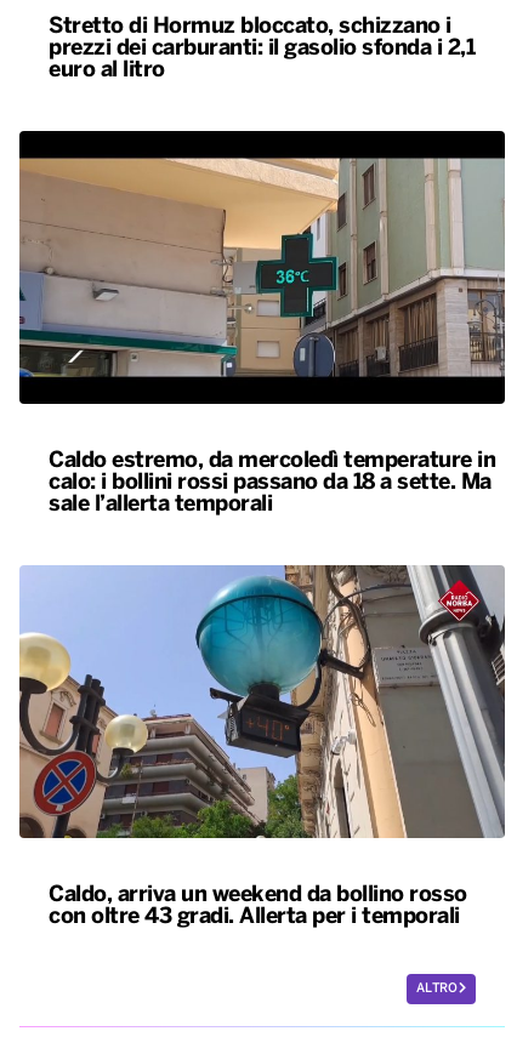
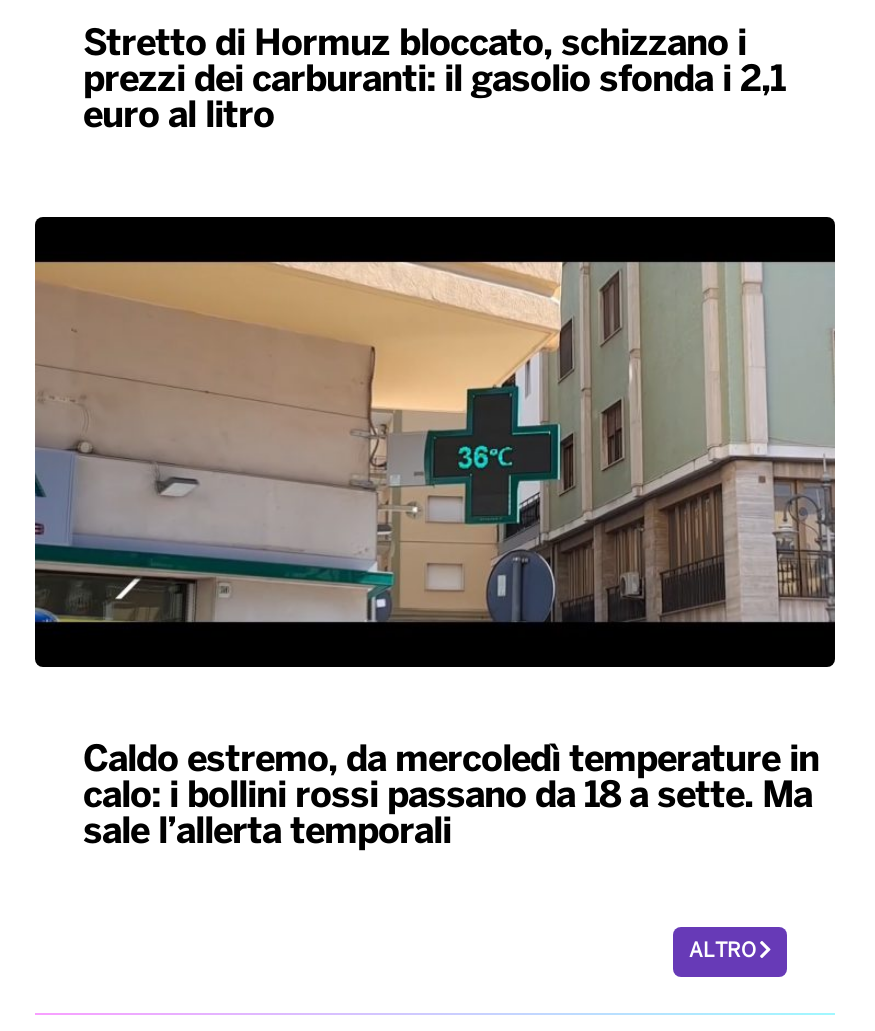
- [image]
- Caldo, arriva un weekend da bollino rosso
- con oltre 43 gradi. Allerta per i temporali
